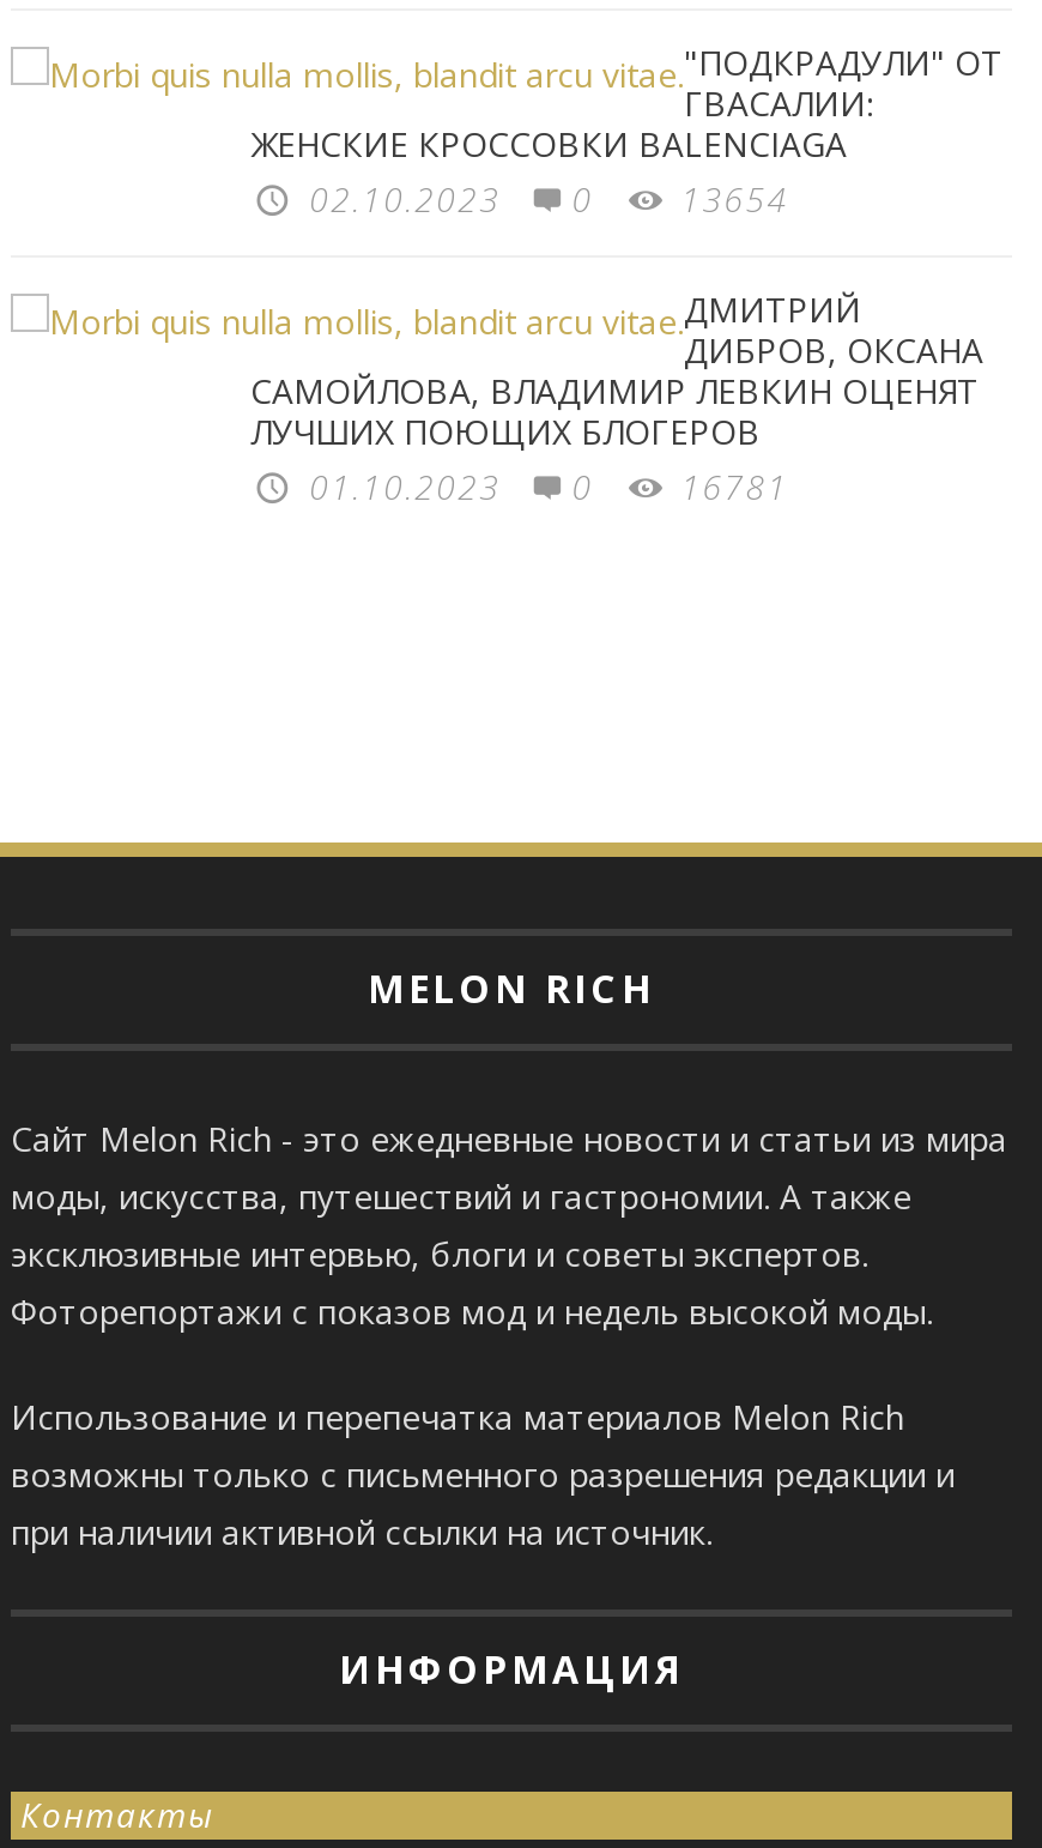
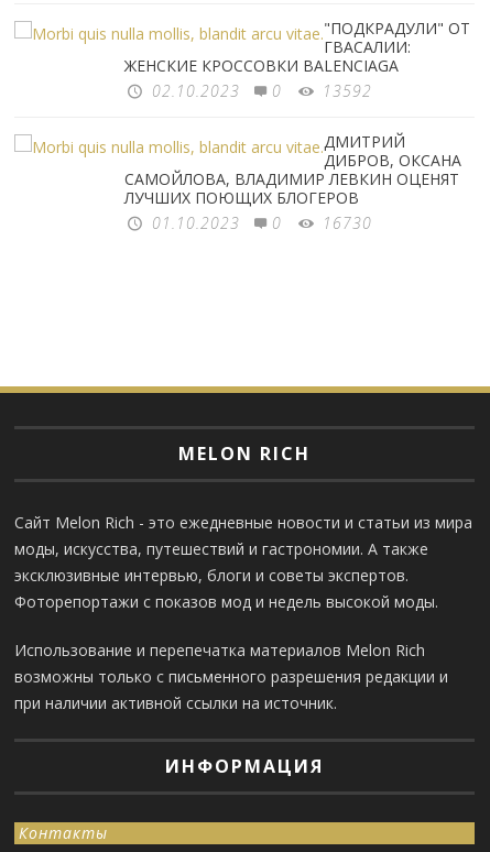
- 02.10.2023 0 13654
+ 02.10.2023 0 13592

- 01.10.2023 0 16781
+ 01.10.2023 0 16730
